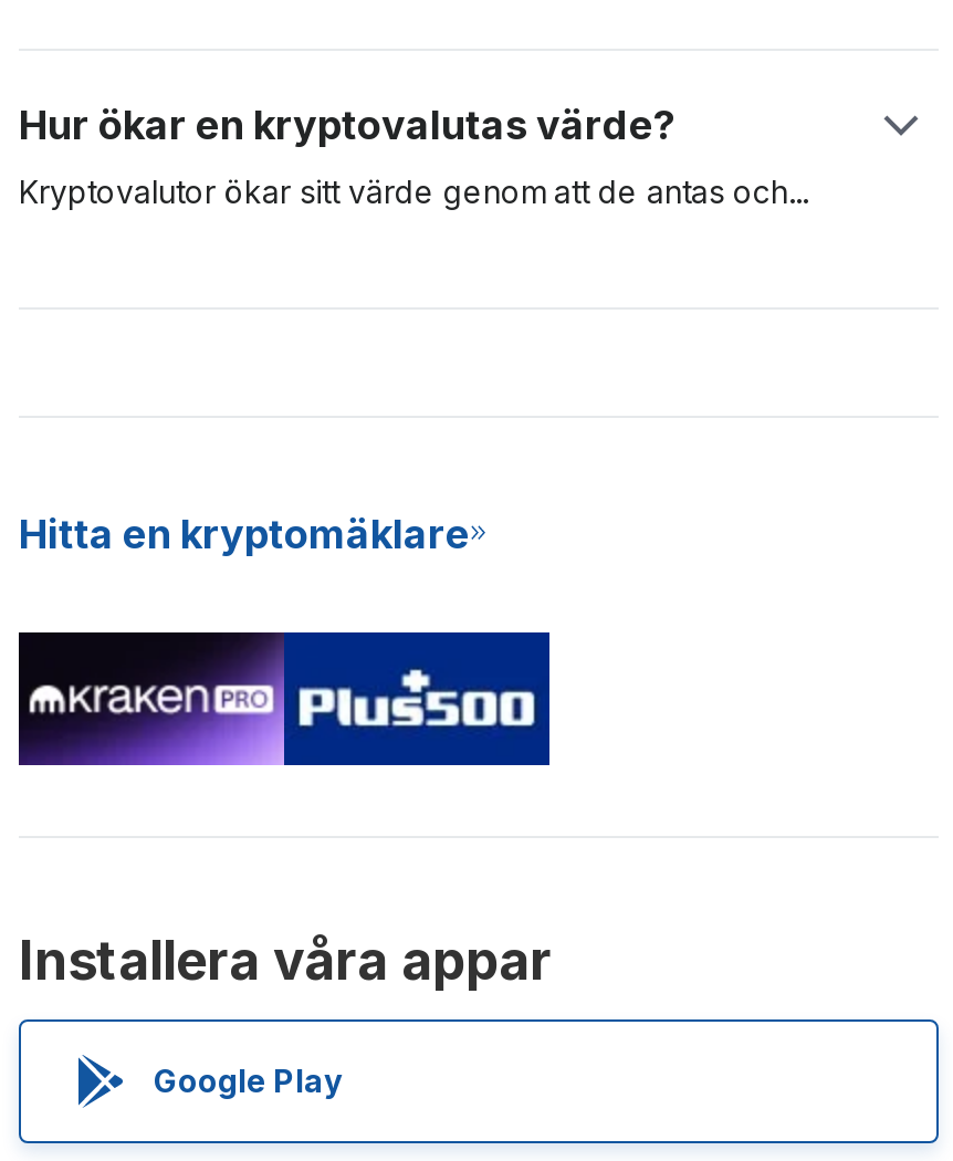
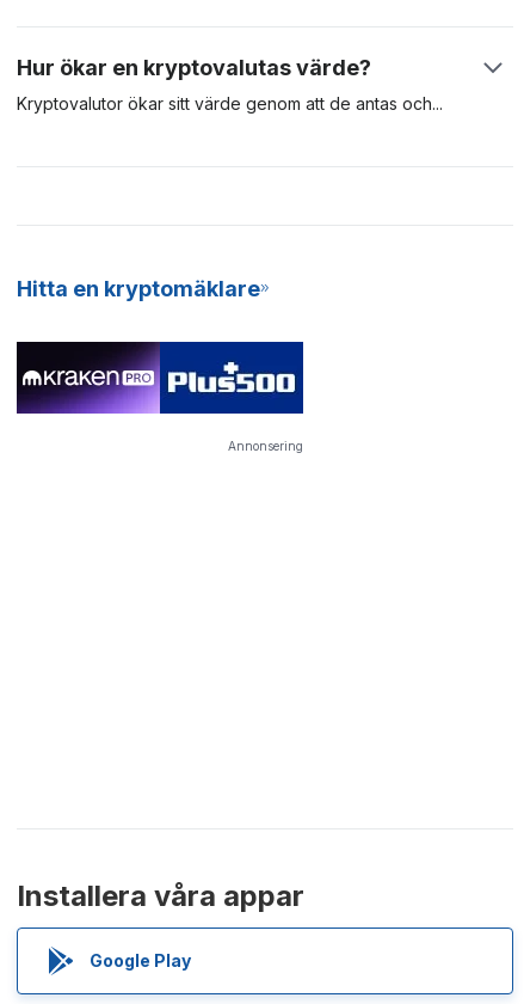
+ Annonsering
